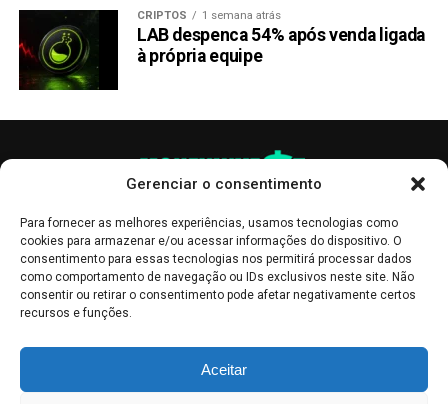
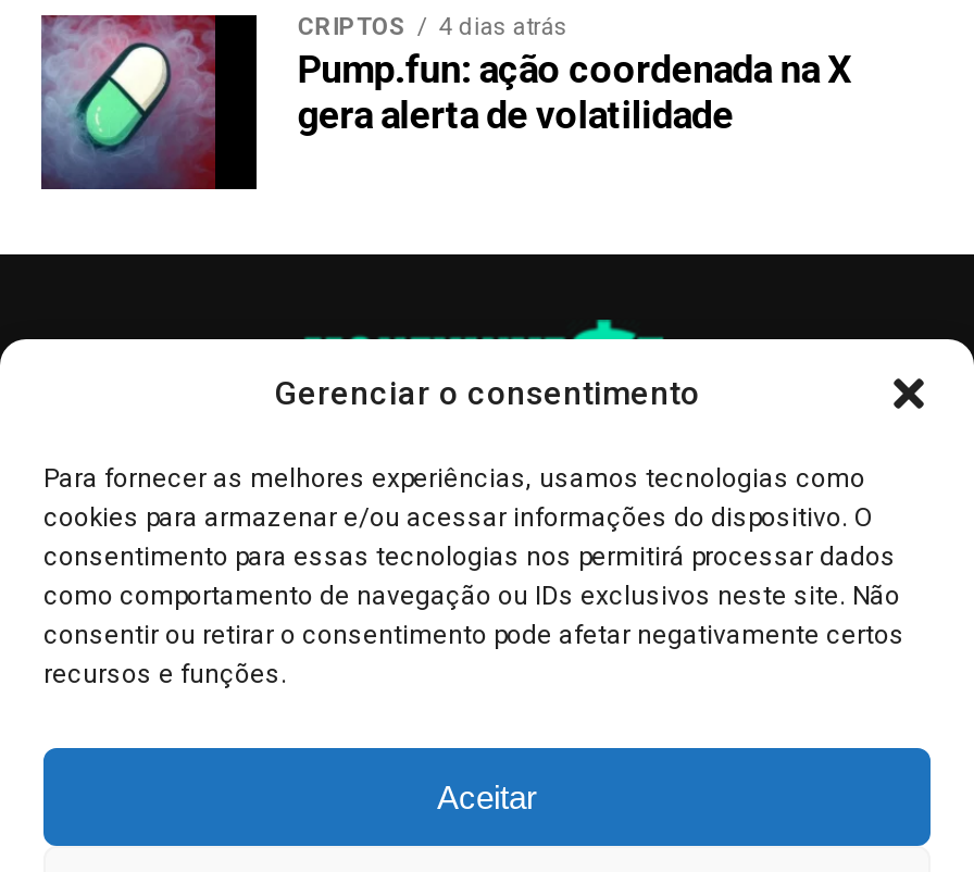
- [image]
- 1 semana atrás
- LAB despenca 54% após venda ligada
- à própria equipe
+ [image]
+ 4 dias atrás
+ Pump.fun: ação coordenada na X
+ gera alerta de volatilidade
